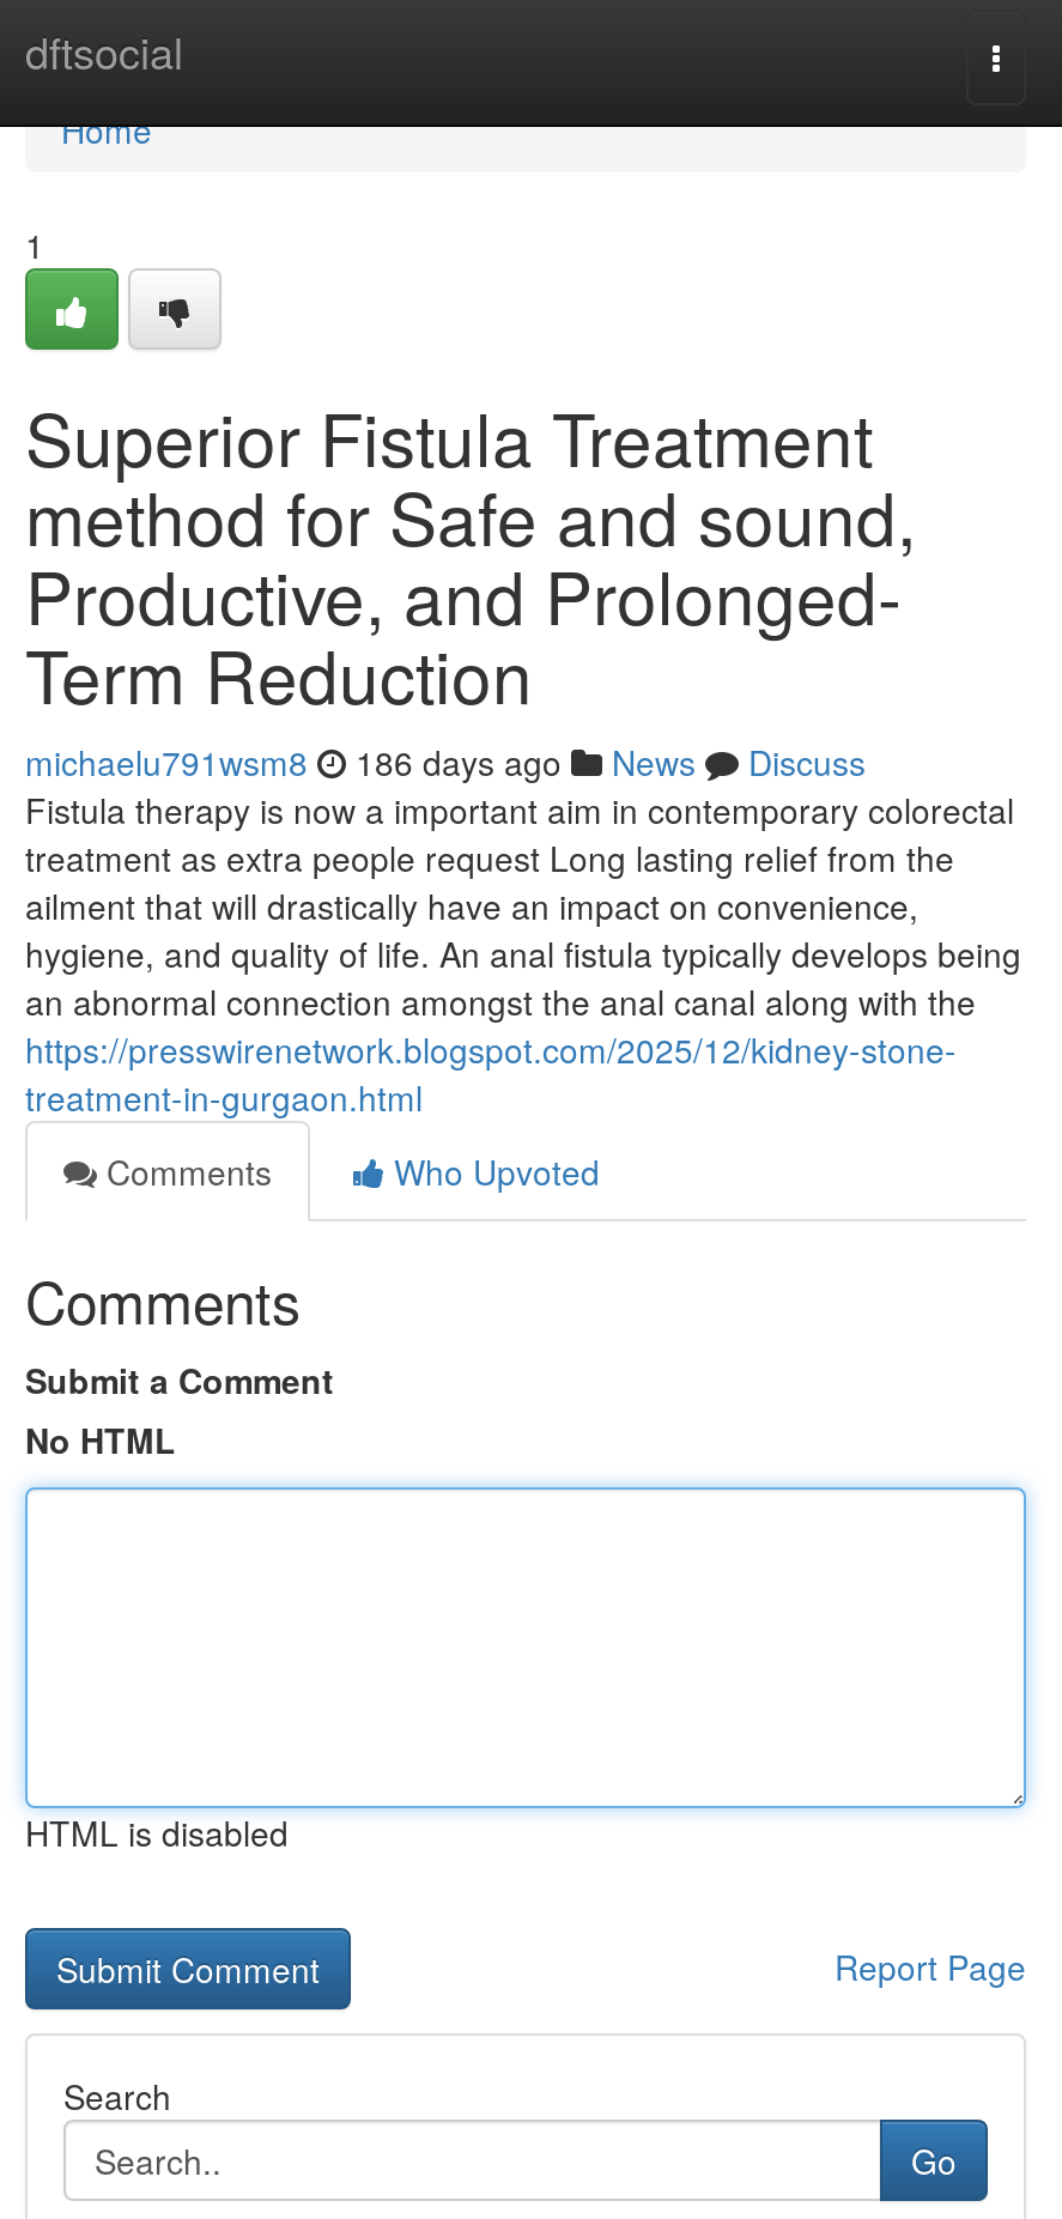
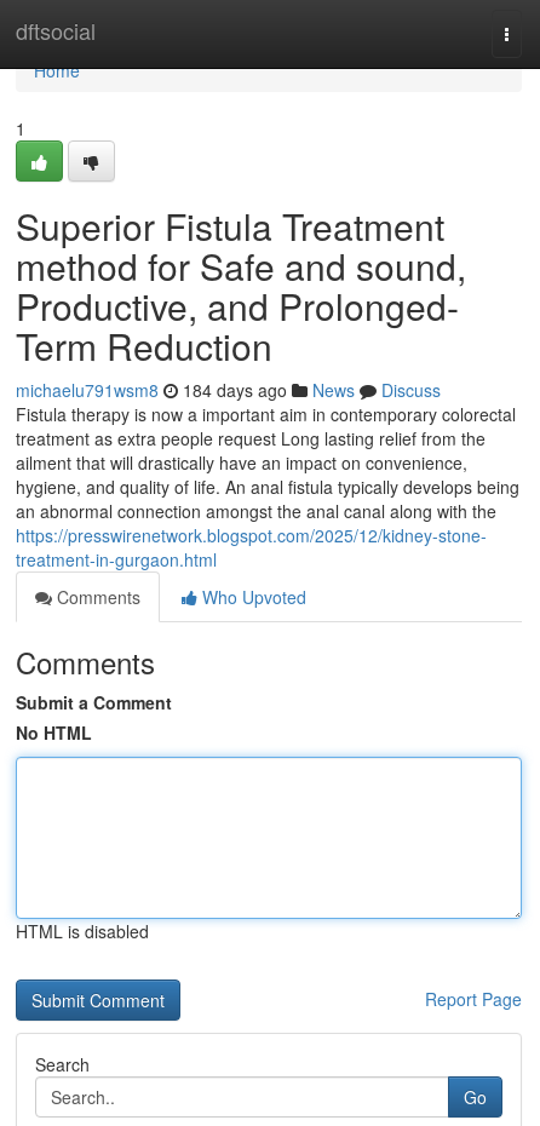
- michaelu791wsm8 186 days ago News Discuss
+ michaelu791wsm8 184 days ago News Discuss
